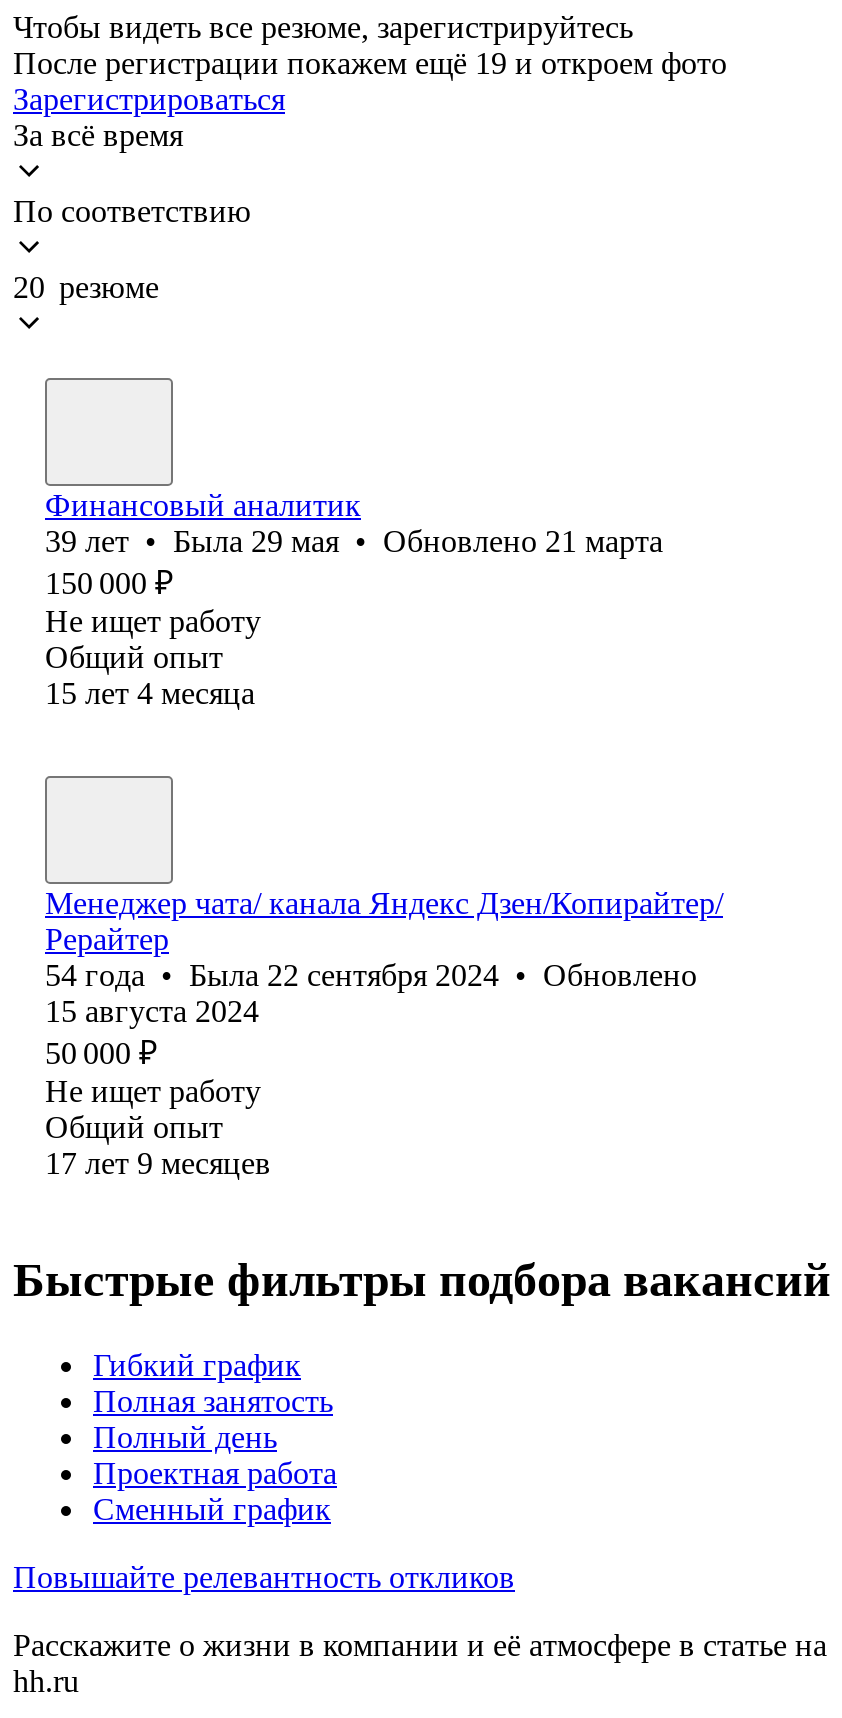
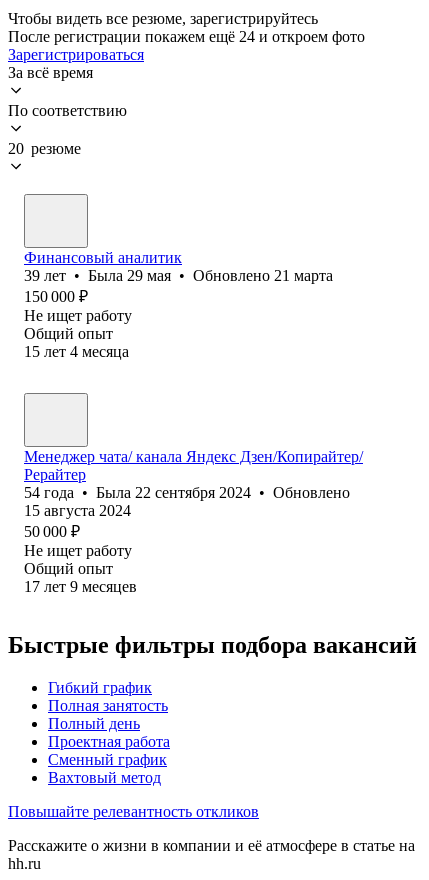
- После регистрации покажем ещё 19 и откроем фото
+ После регистрации покажем ещё 24 и откроем фото

+ Вахтовый метод
